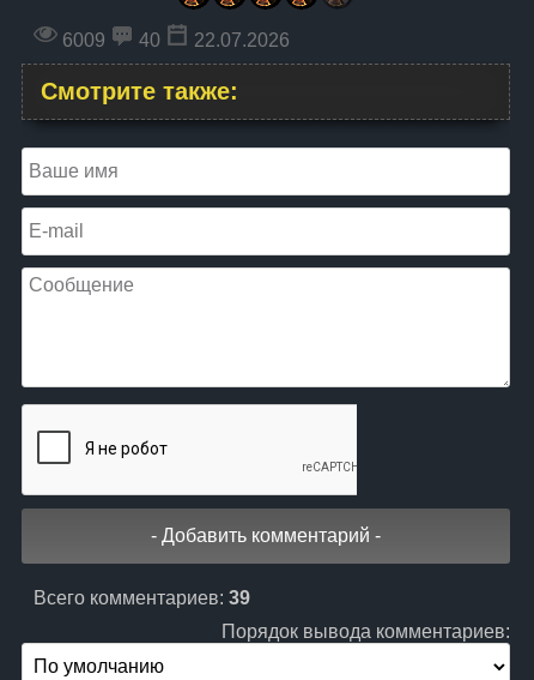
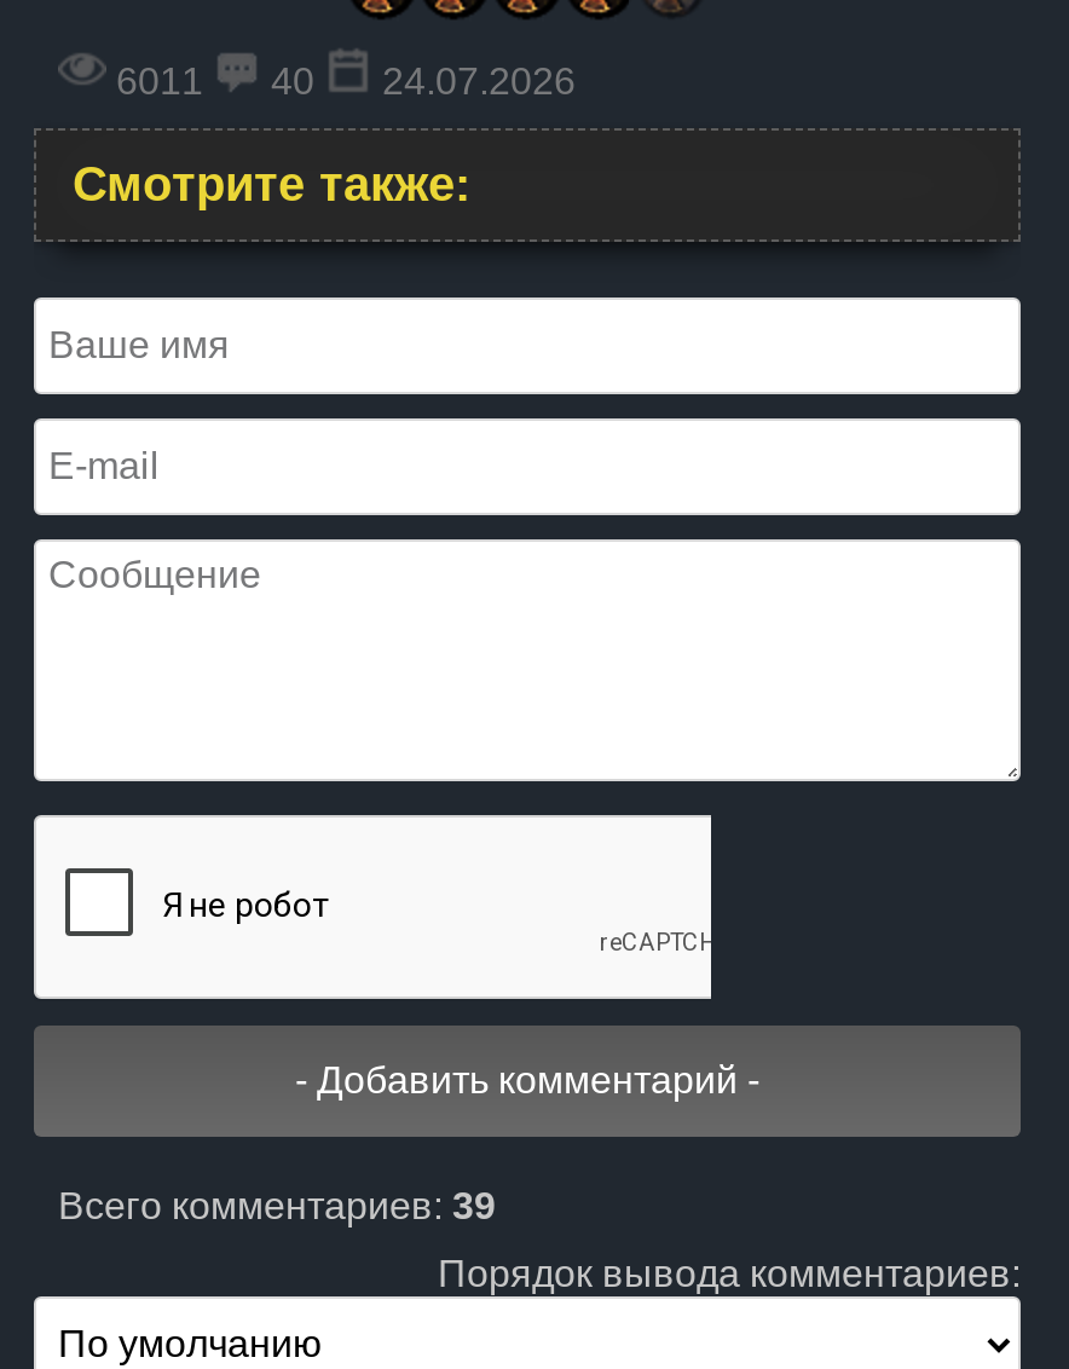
- 6009
+ 6011

- 22.07.2026
+ 24.07.2026
